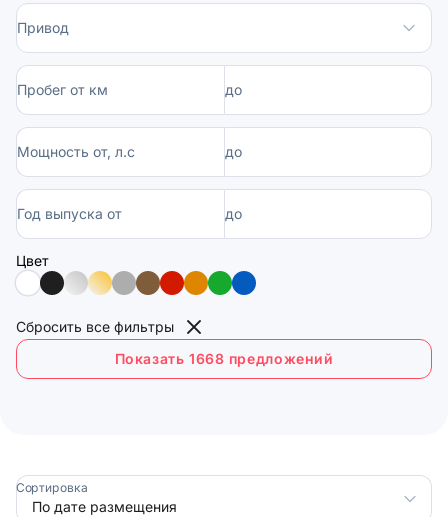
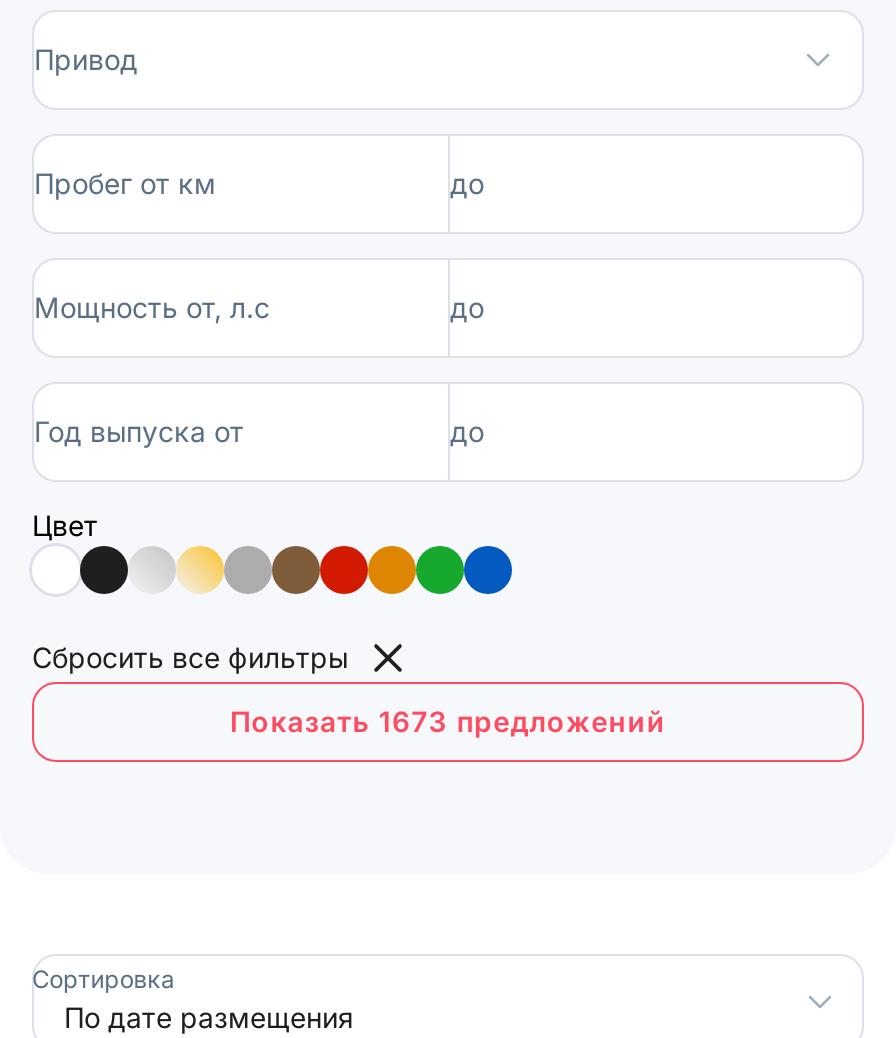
- Показать 1668 предложений
+ Показать 1673 предложений
